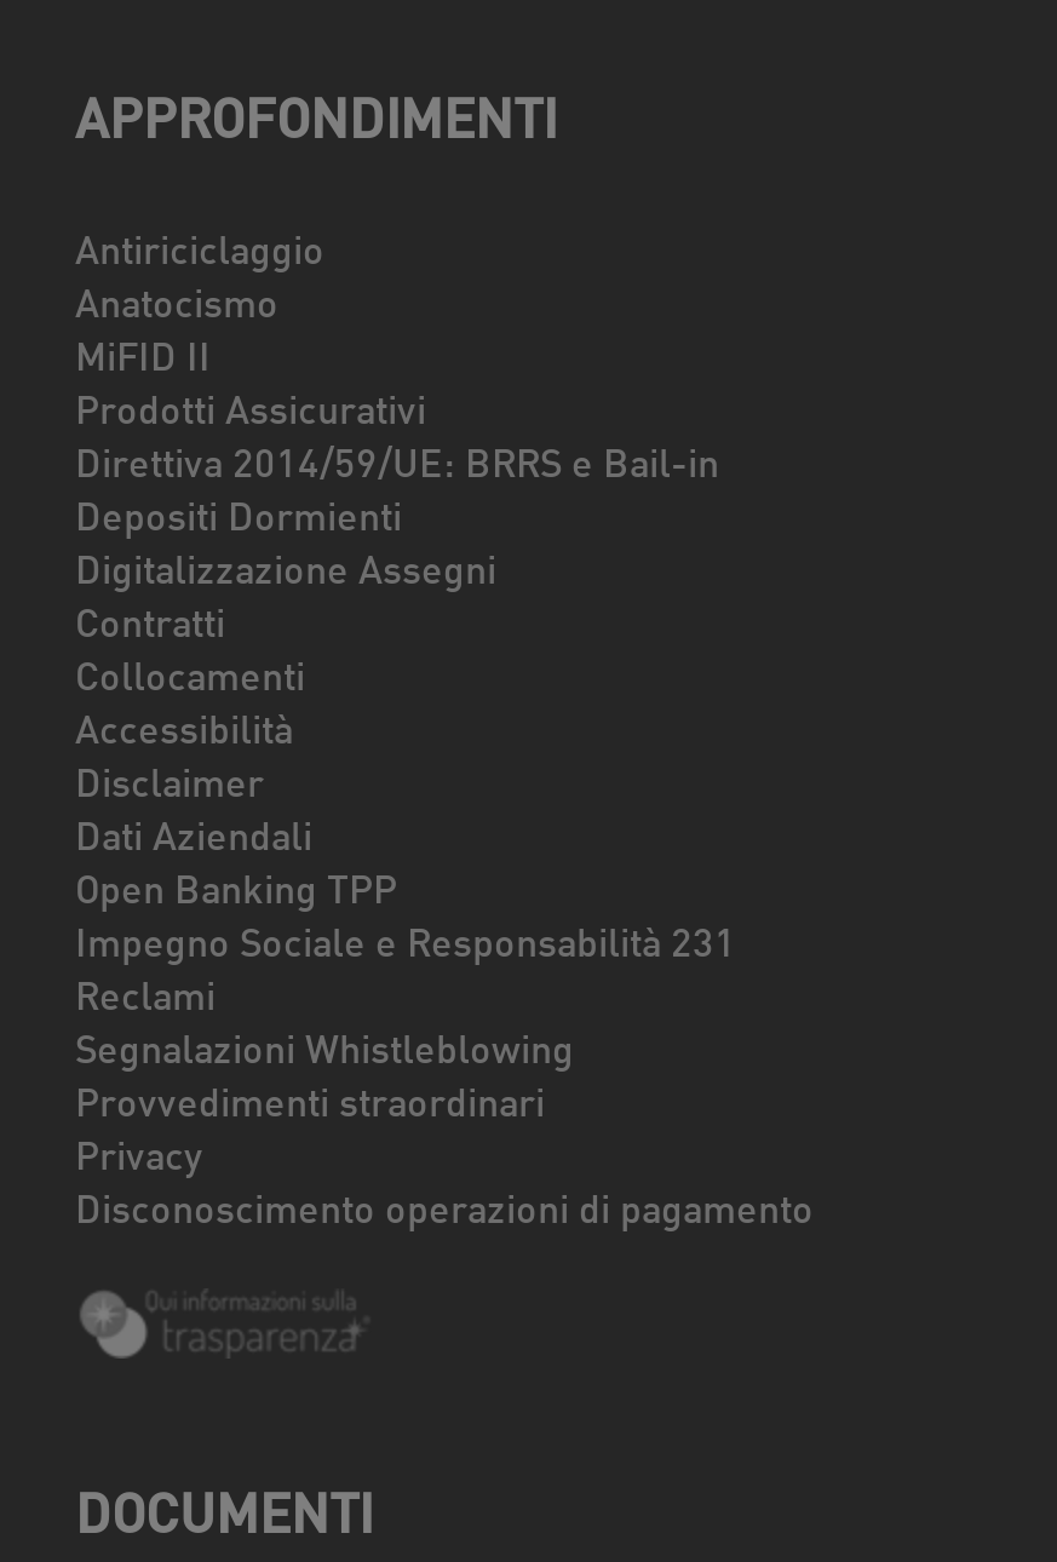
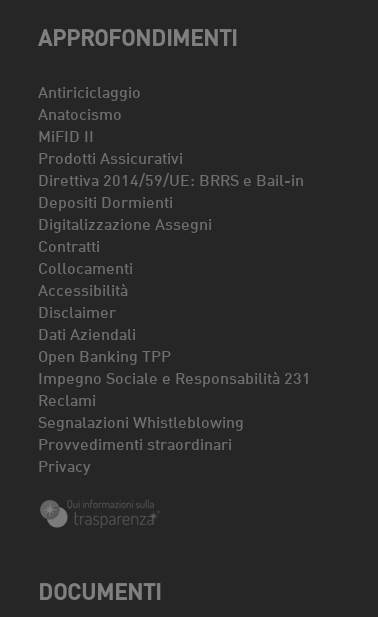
- Disconoscimento operazioni di pagamento
